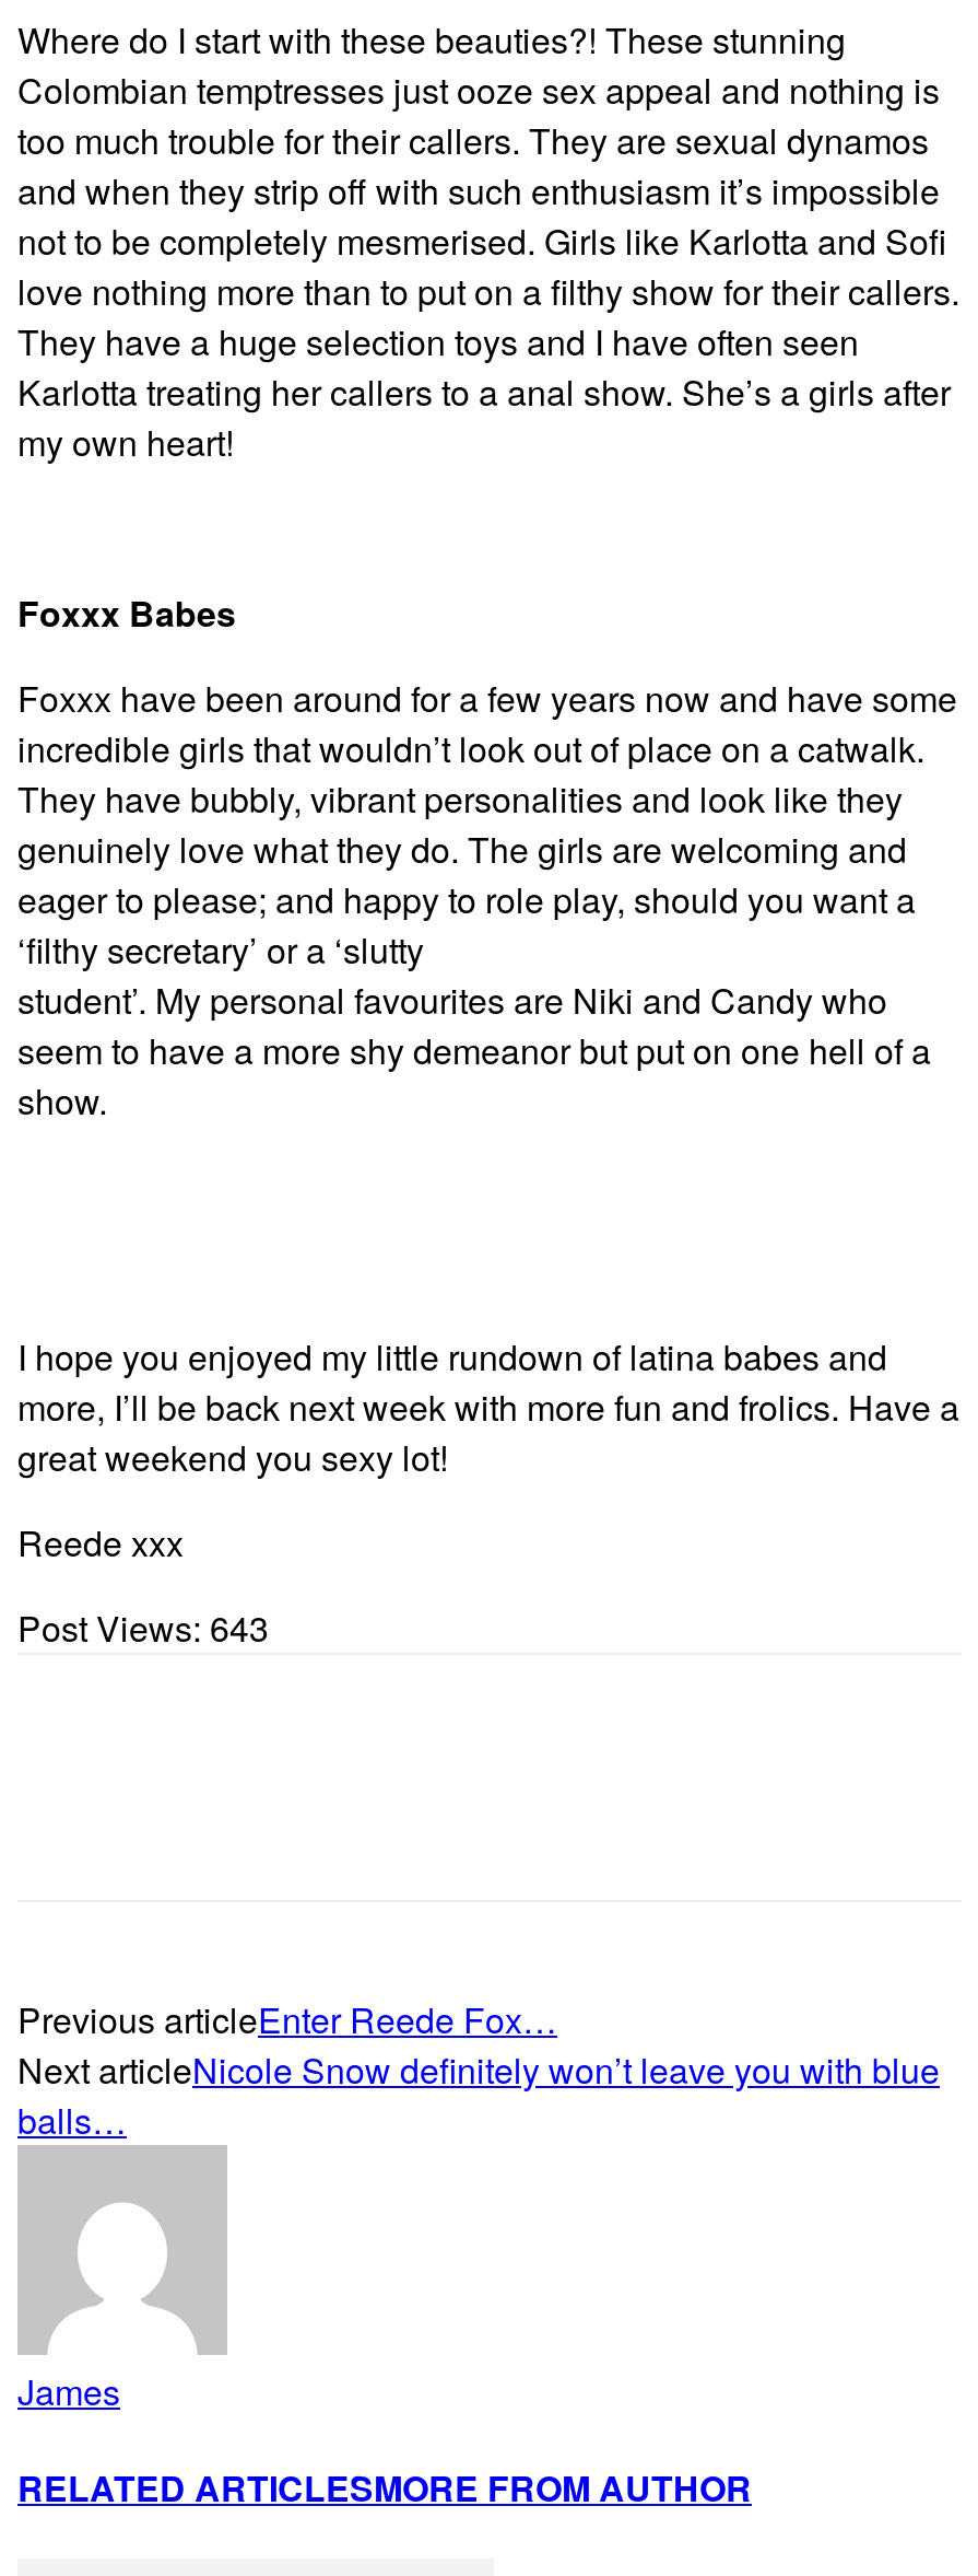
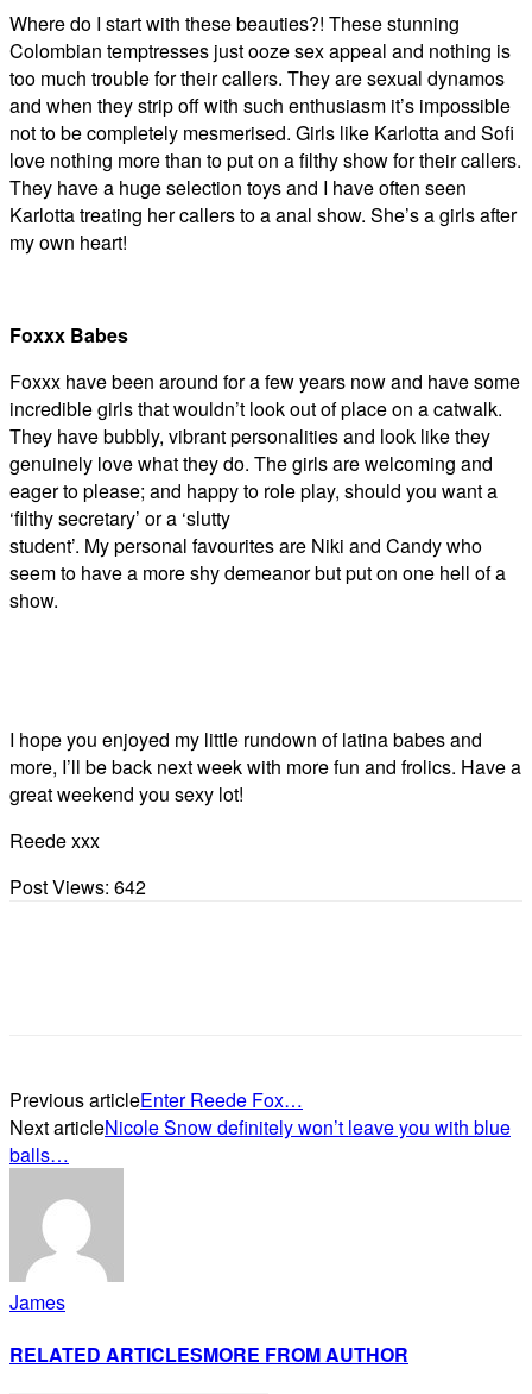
- Post Views: 643
+ Post Views: 642
